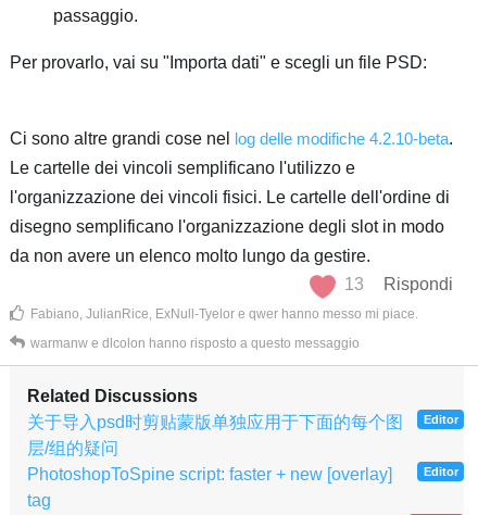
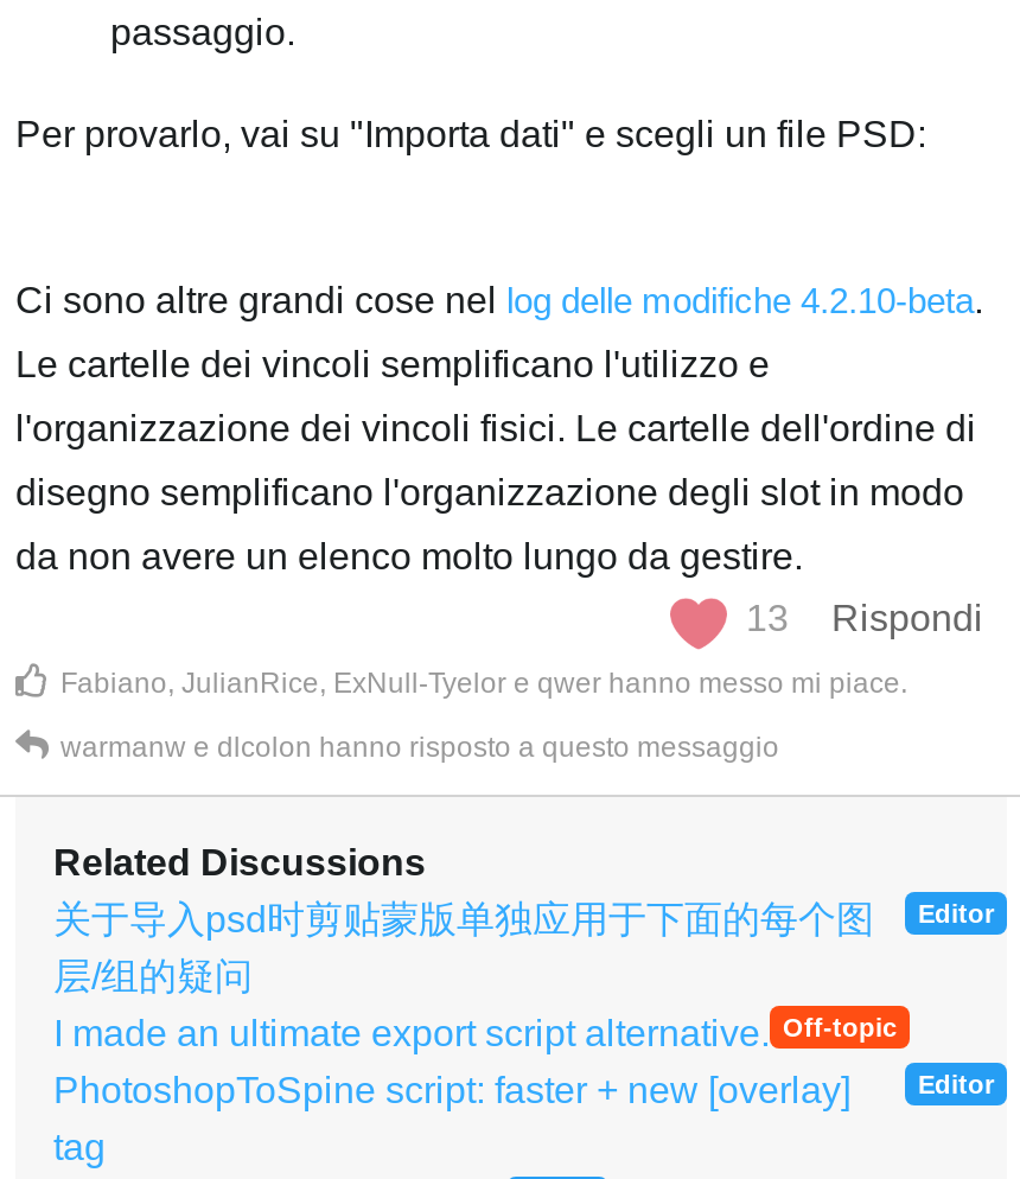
+ I made an ultimate export script alternative. Off-topic
